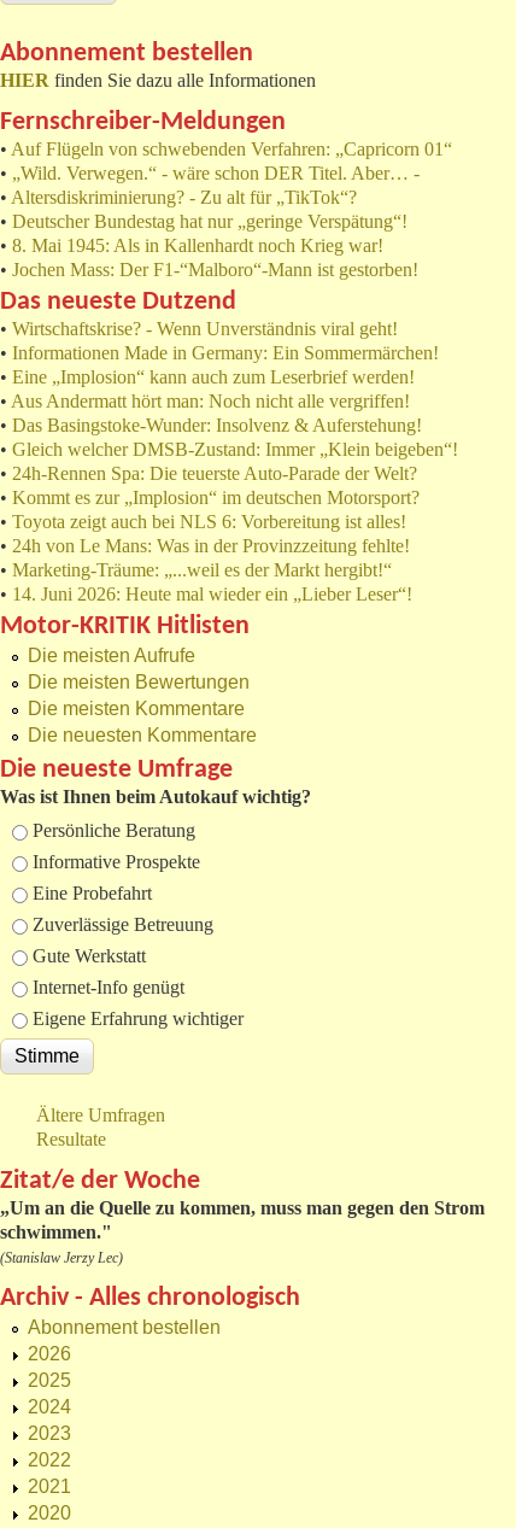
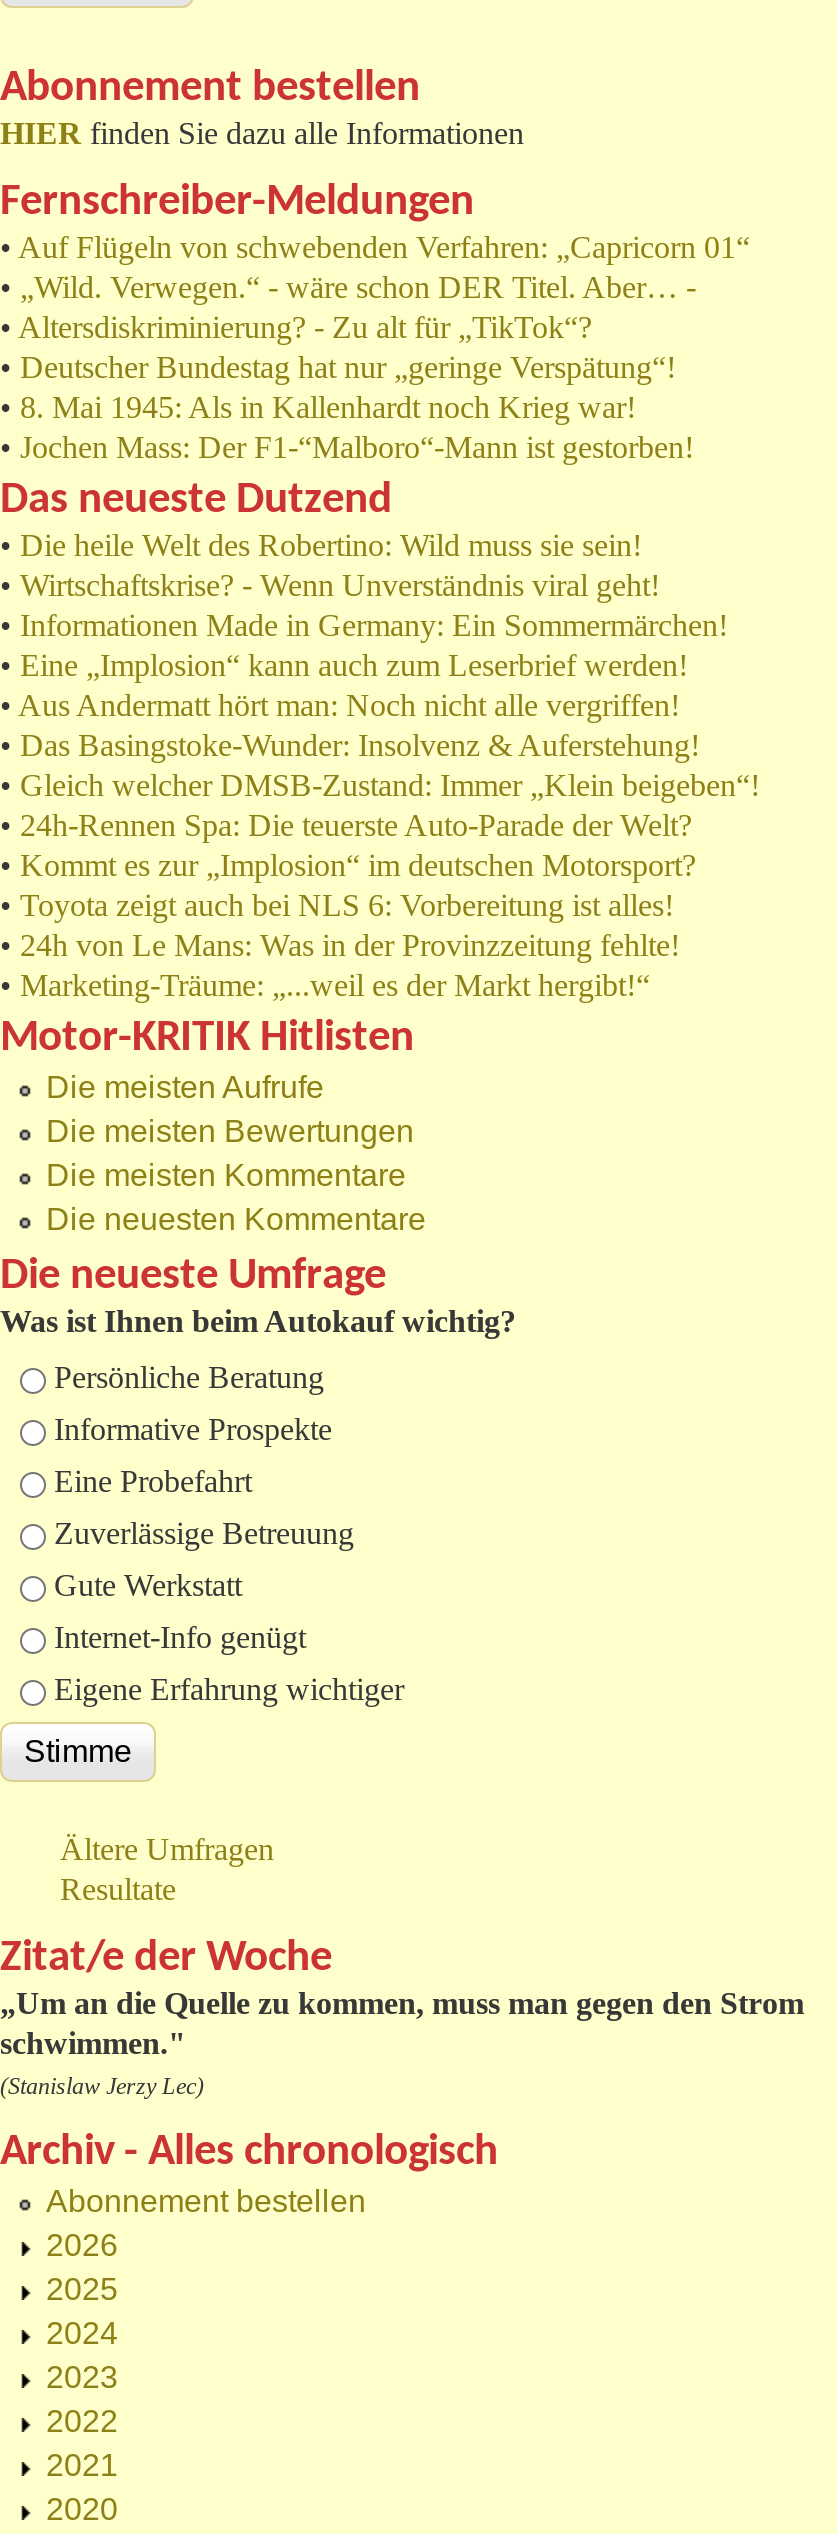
+ • Die heile Welt des Robertino: Wild muss sie sein!

moved down: • Wirtschaftskrise? - Wenn Unverständnis viral geht! | • Informationen Made in Germany: Ein Sommermärchen! | • Eine „Implosion“ kann auch zum Leserbrief werden! | ... | • 24h von Le Mans: Was in der Provinzzeitung fehlte! | • Marketing-Träume: „...weil es der Markt hergibt!“

- • 14. Juni 2026: Heute mal wieder ein „Lieber Leser“!
